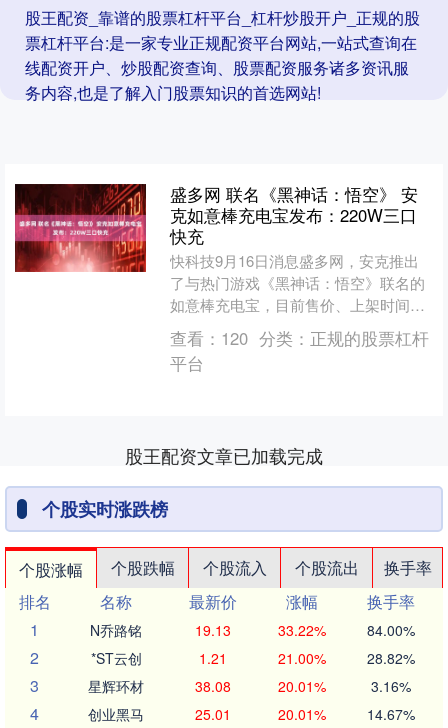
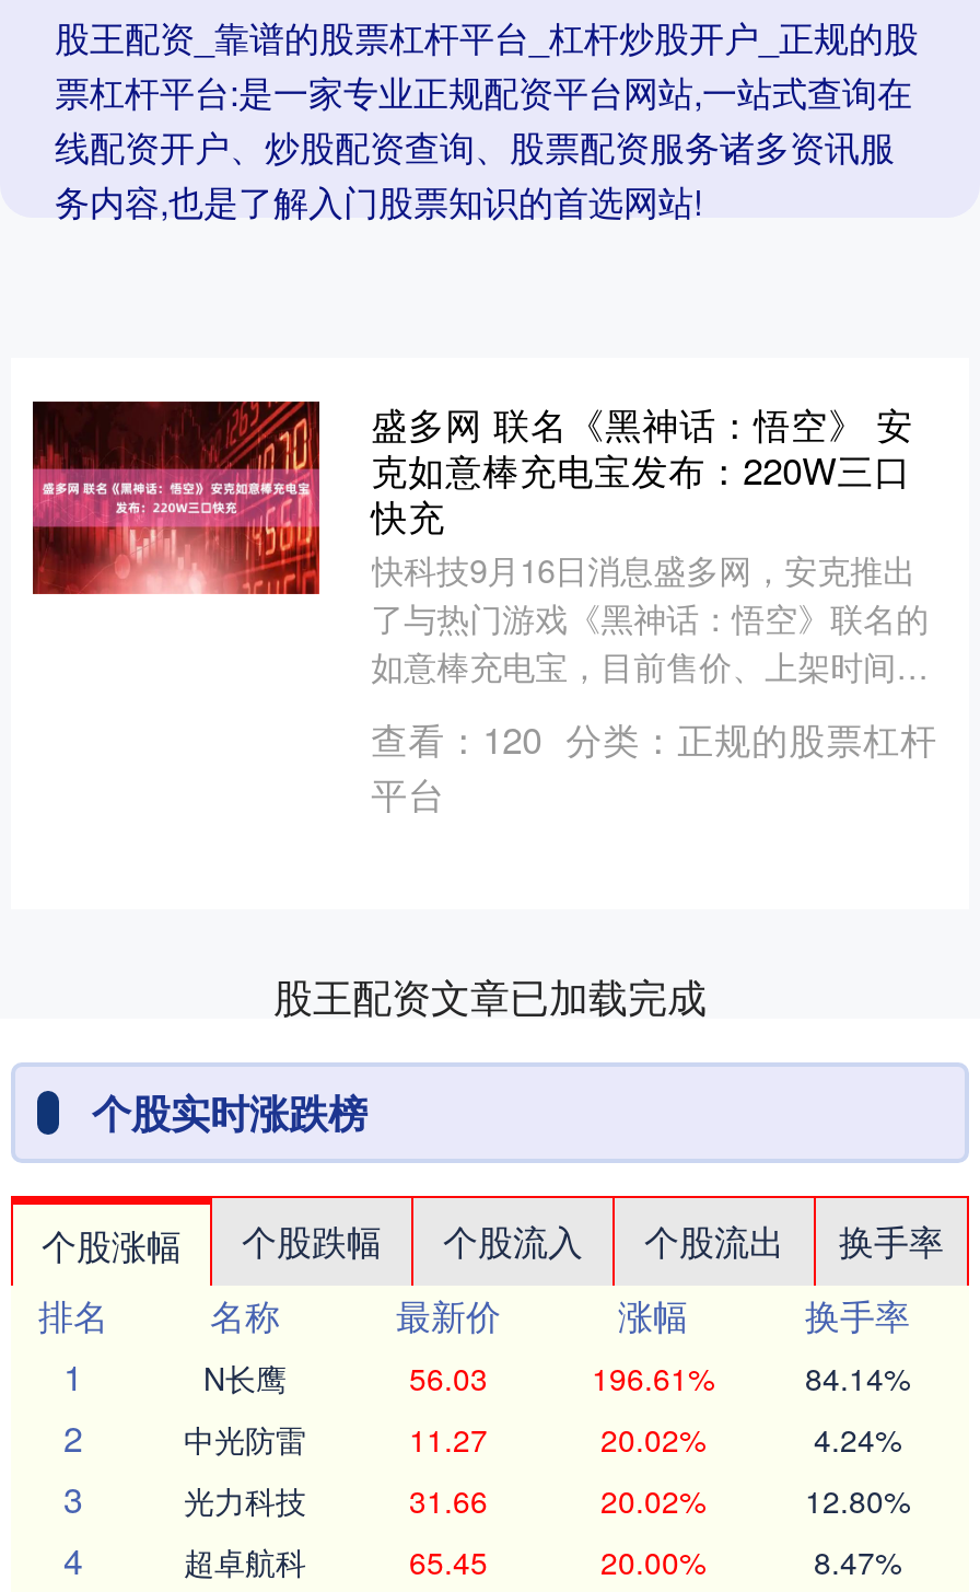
- N乔路铭
- 19.13
- 33.22%
- 84.00%
+ N长鹰
+ 56.03
+ 196.61%
+ 84.14%

- *ST云创
- 1.21
- 21.00%
- 28.82%
+ 中光防雷
+ 11.27
+ 20.02%
+ 4.24%

- 星辉环材
- 38.08
- 20.01%
- 3.16%
+ 光力科技
+ 31.66
+ 20.02%
+ 12.80%

- 创业黑马
- 25.01
- 20.01%
- 14.67%
+ 超卓航科
+ 65.45
+ 20.00%
+ 8.47%
